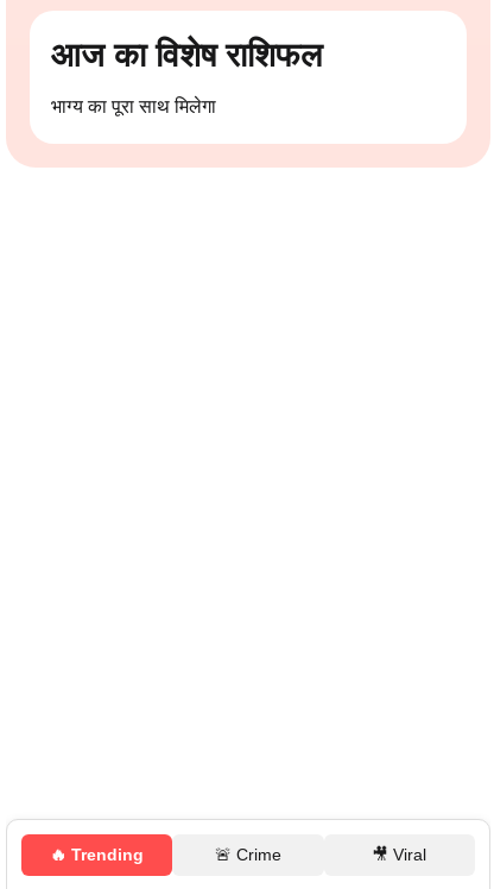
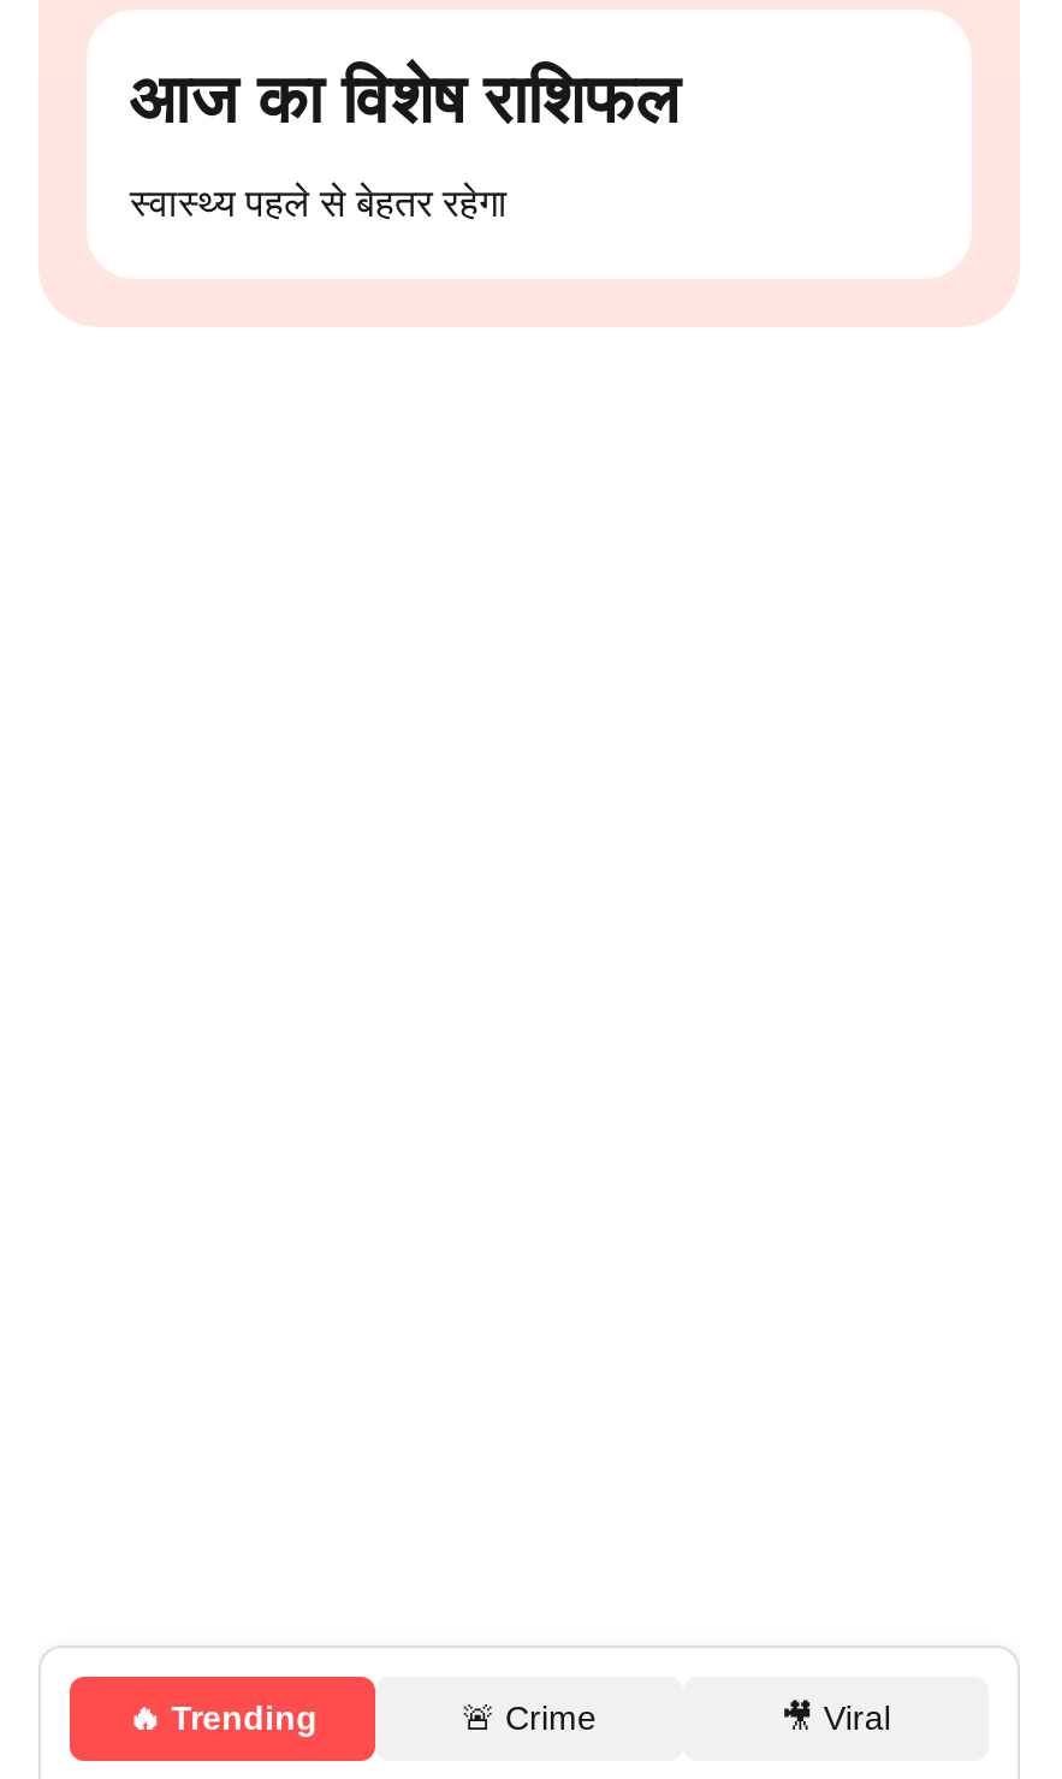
- भाग्य का पूरा साथ मिलेगा
+ स्वास्थ्य पहले से बेहतर रहेगा
